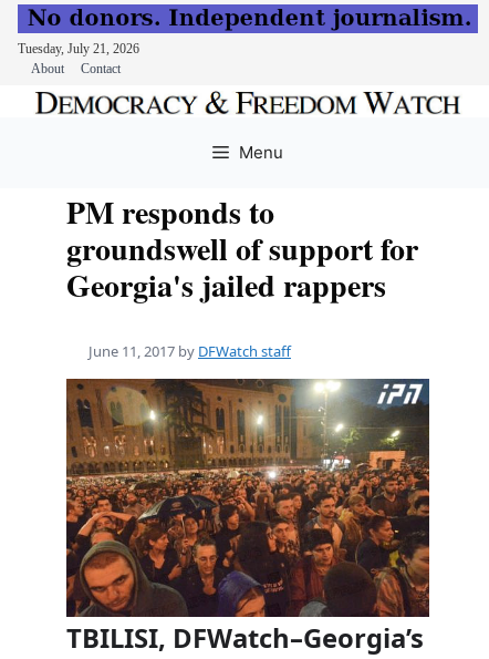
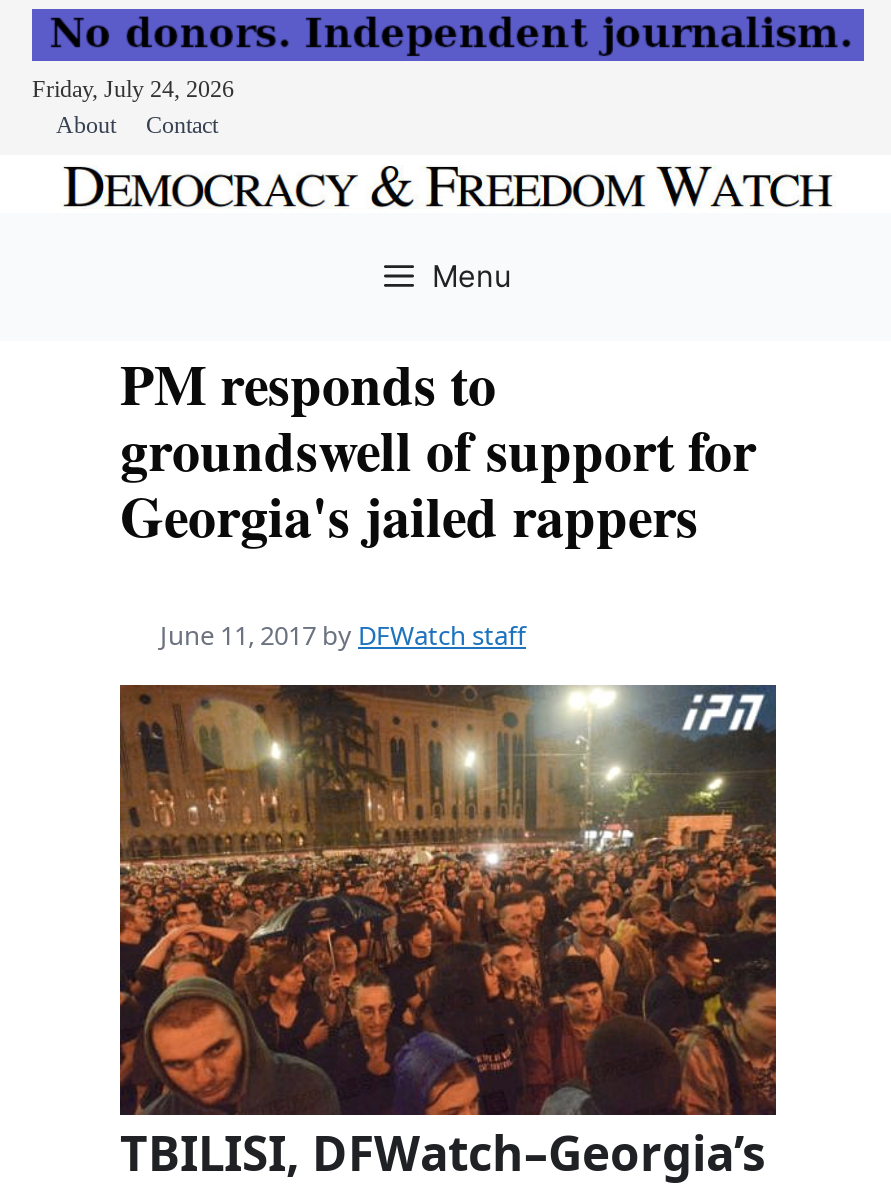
- Tuesday, July 21, 2026
+ Friday, July 24, 2026
